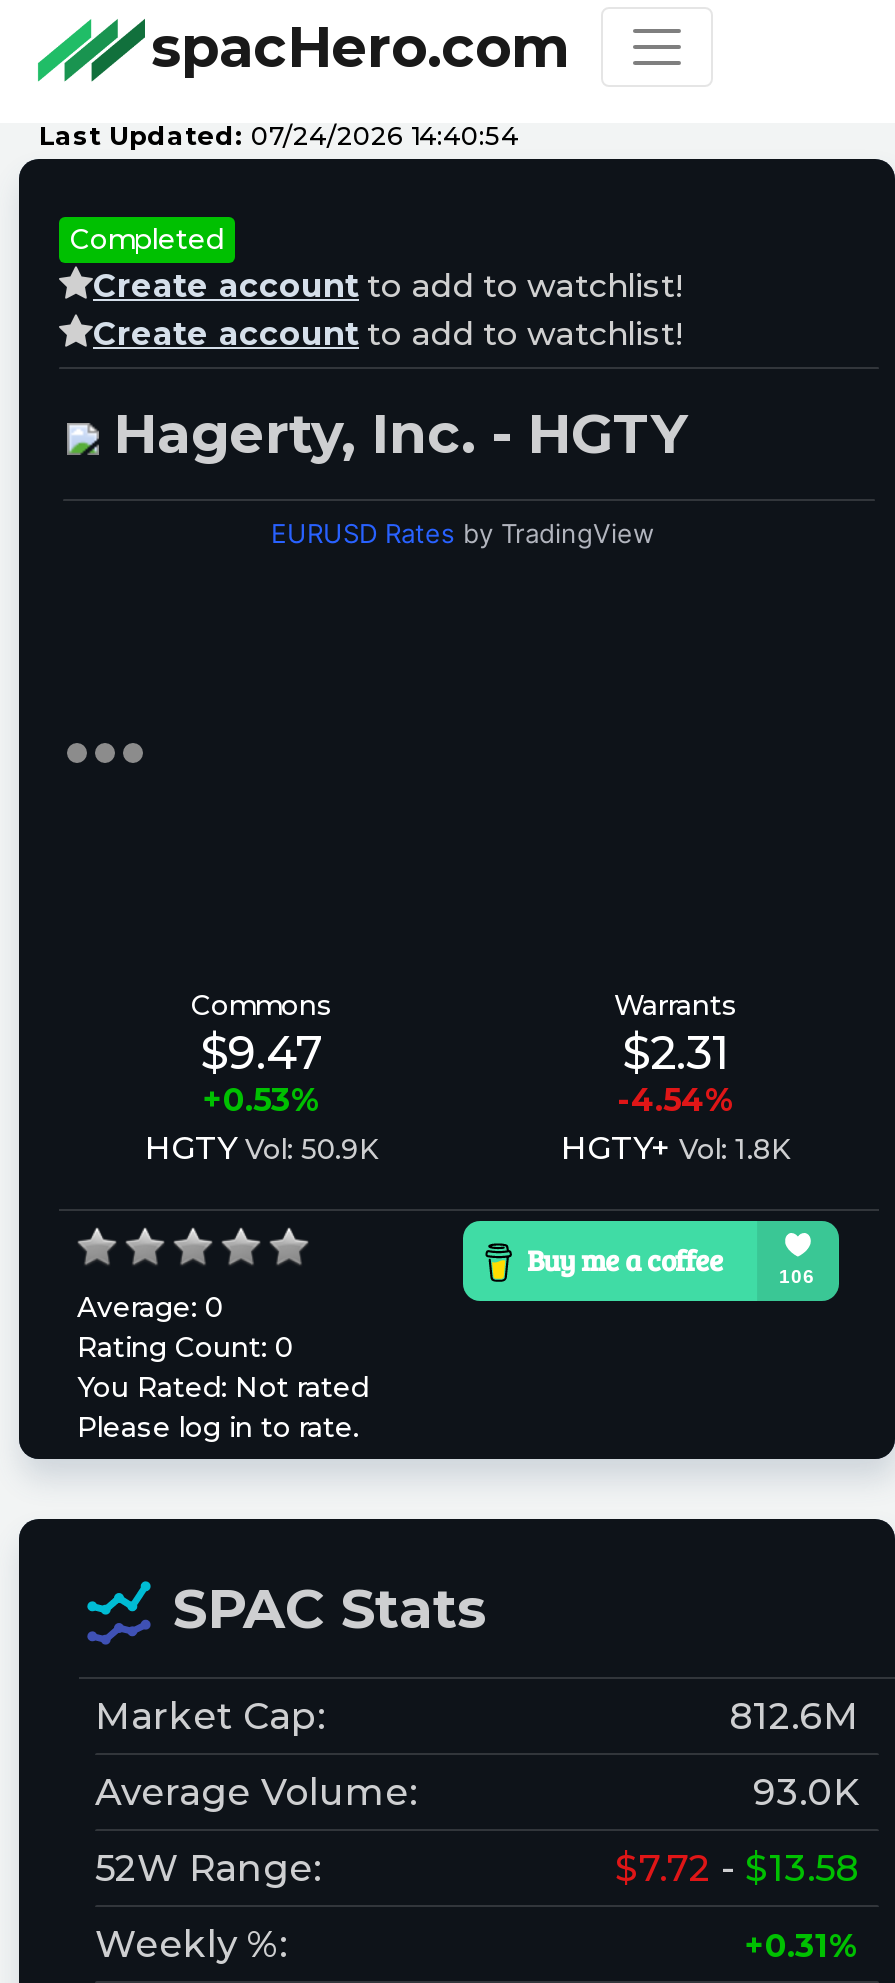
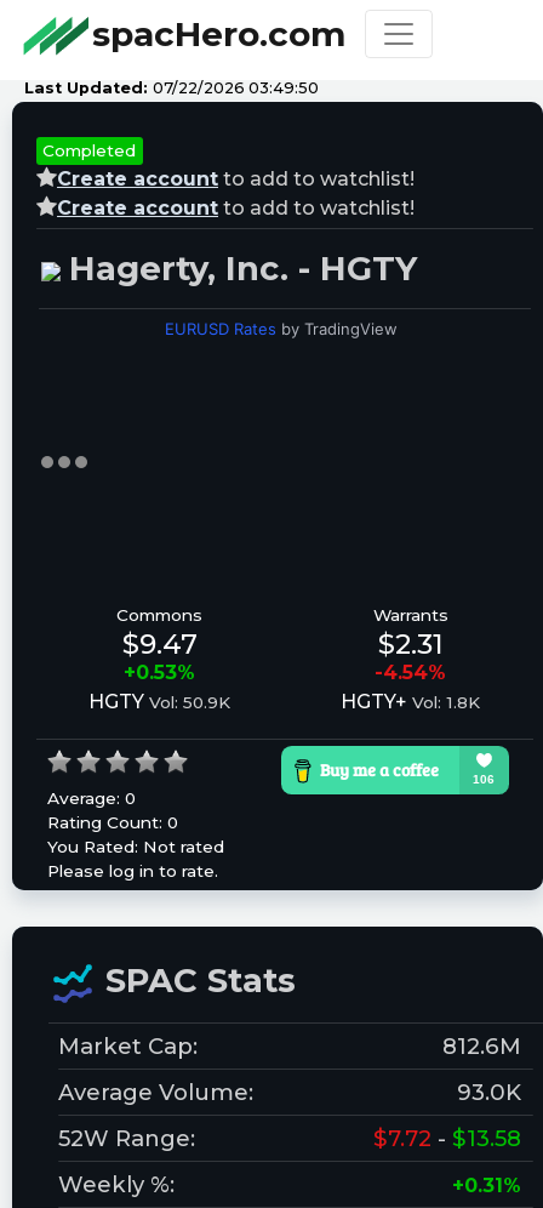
- Last Updated: 07/24/2026 14:40:54
+ Last Updated: 07/22/2026 03:49:50
